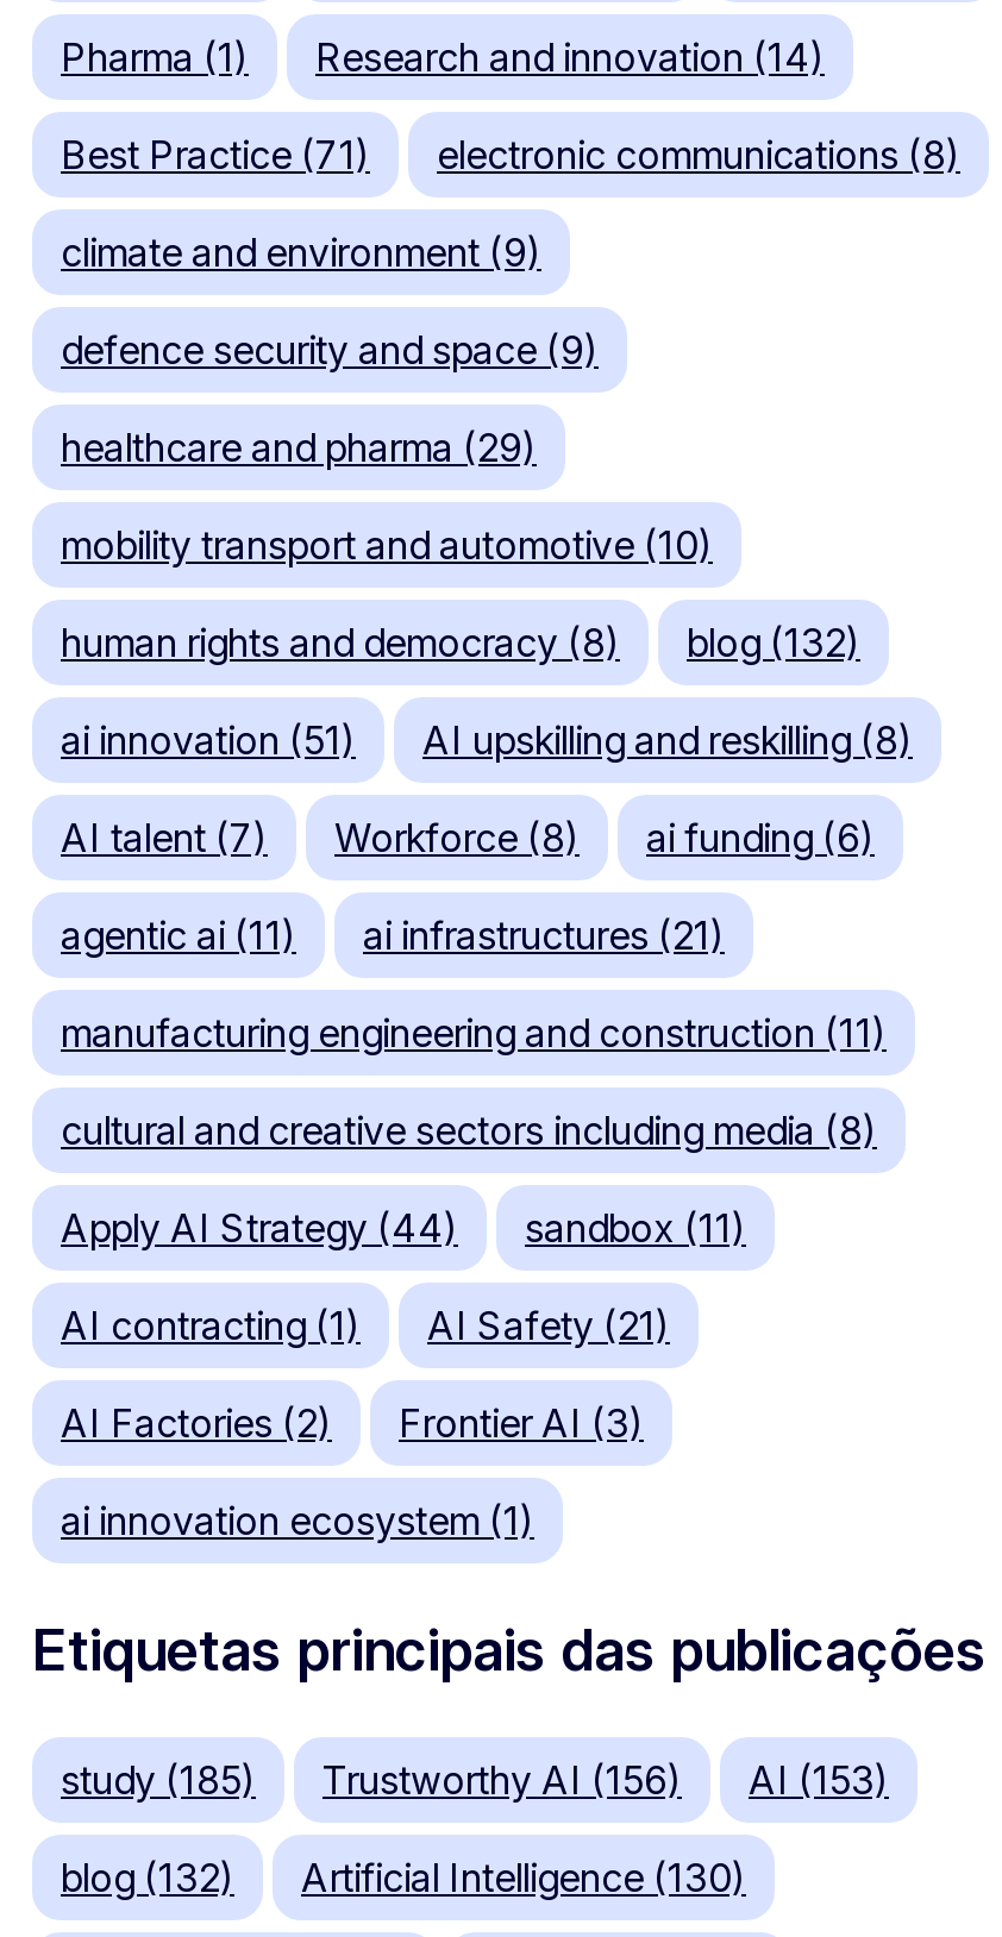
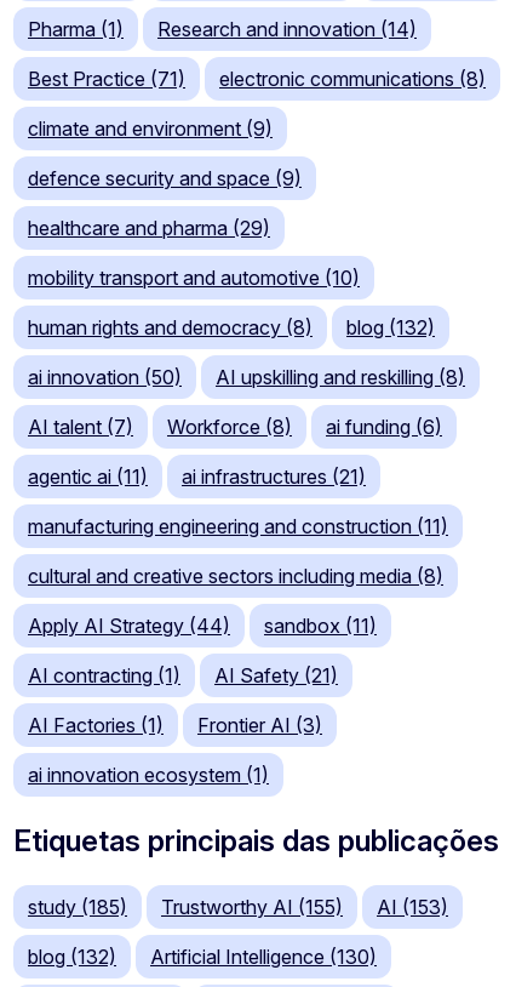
- ai innovation (51)
+ ai innovation (50)

- AI Factories (2) Frontier AI (3)
+ AI Factories (1) Frontier AI (3)

- Trustworthy AI (156)
+ Trustworthy AI (155)
